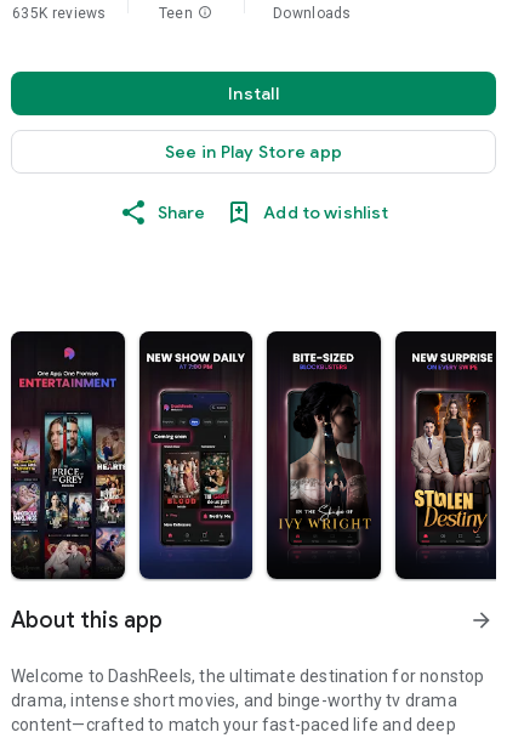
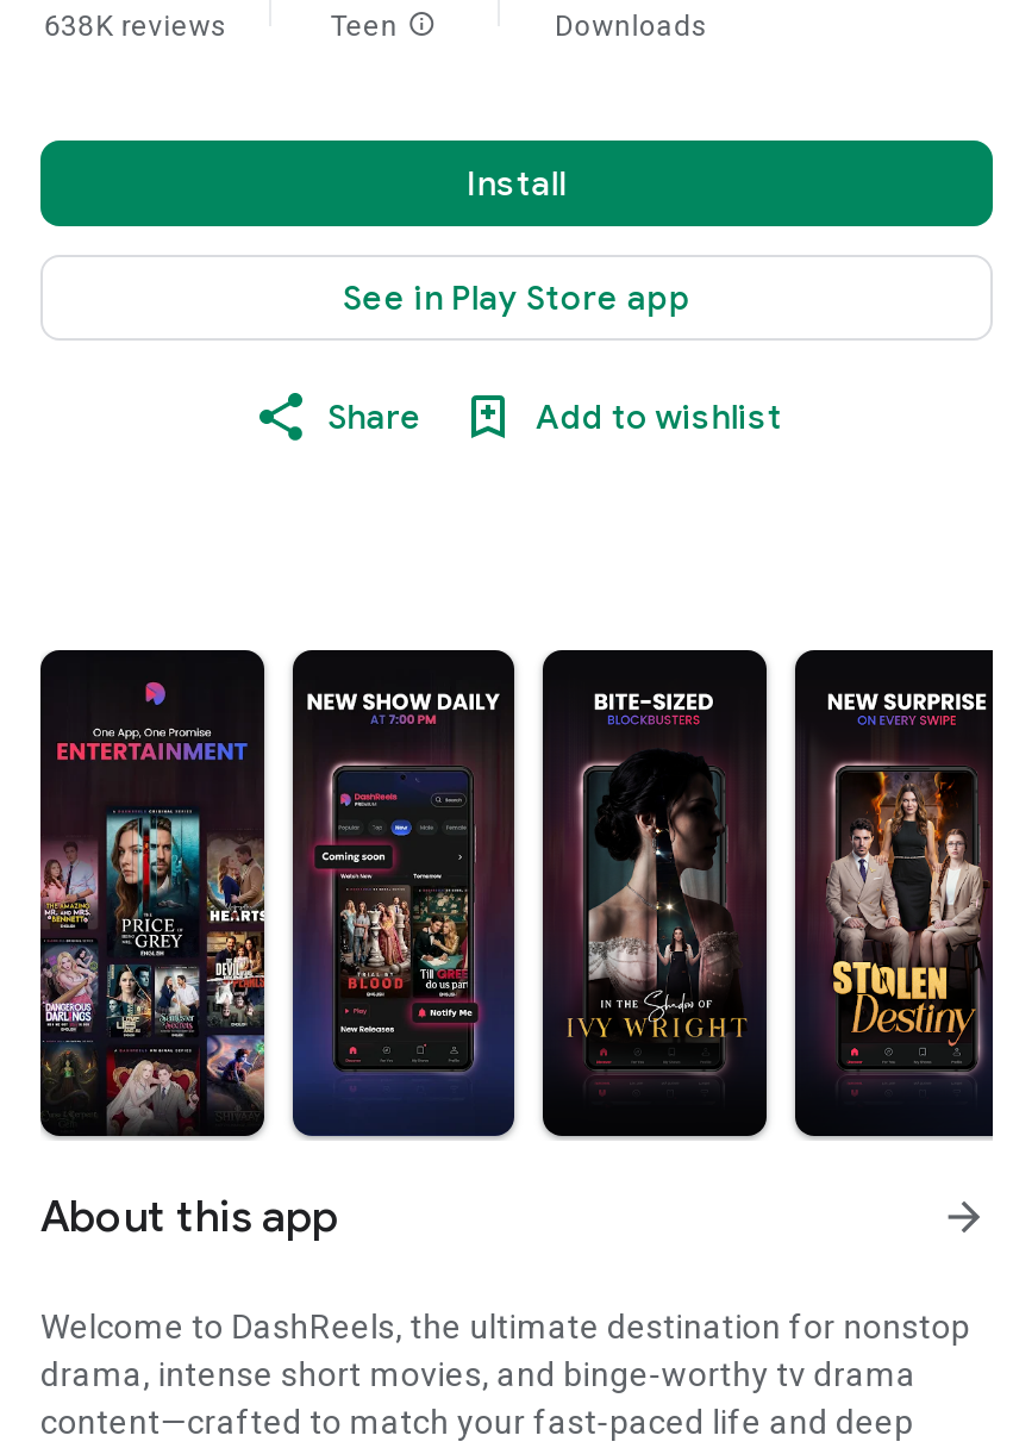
- 635K reviews
+ 638K reviews
